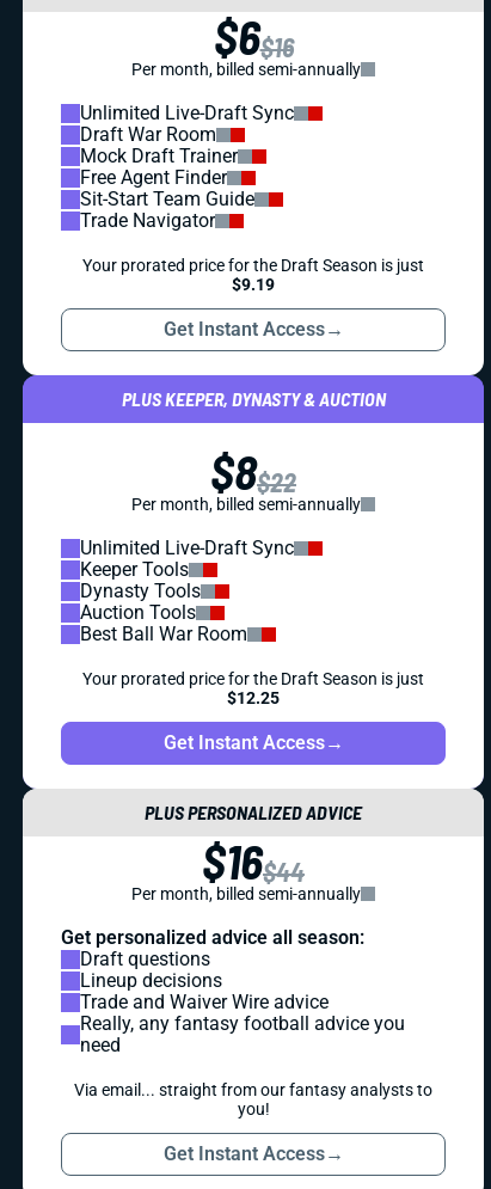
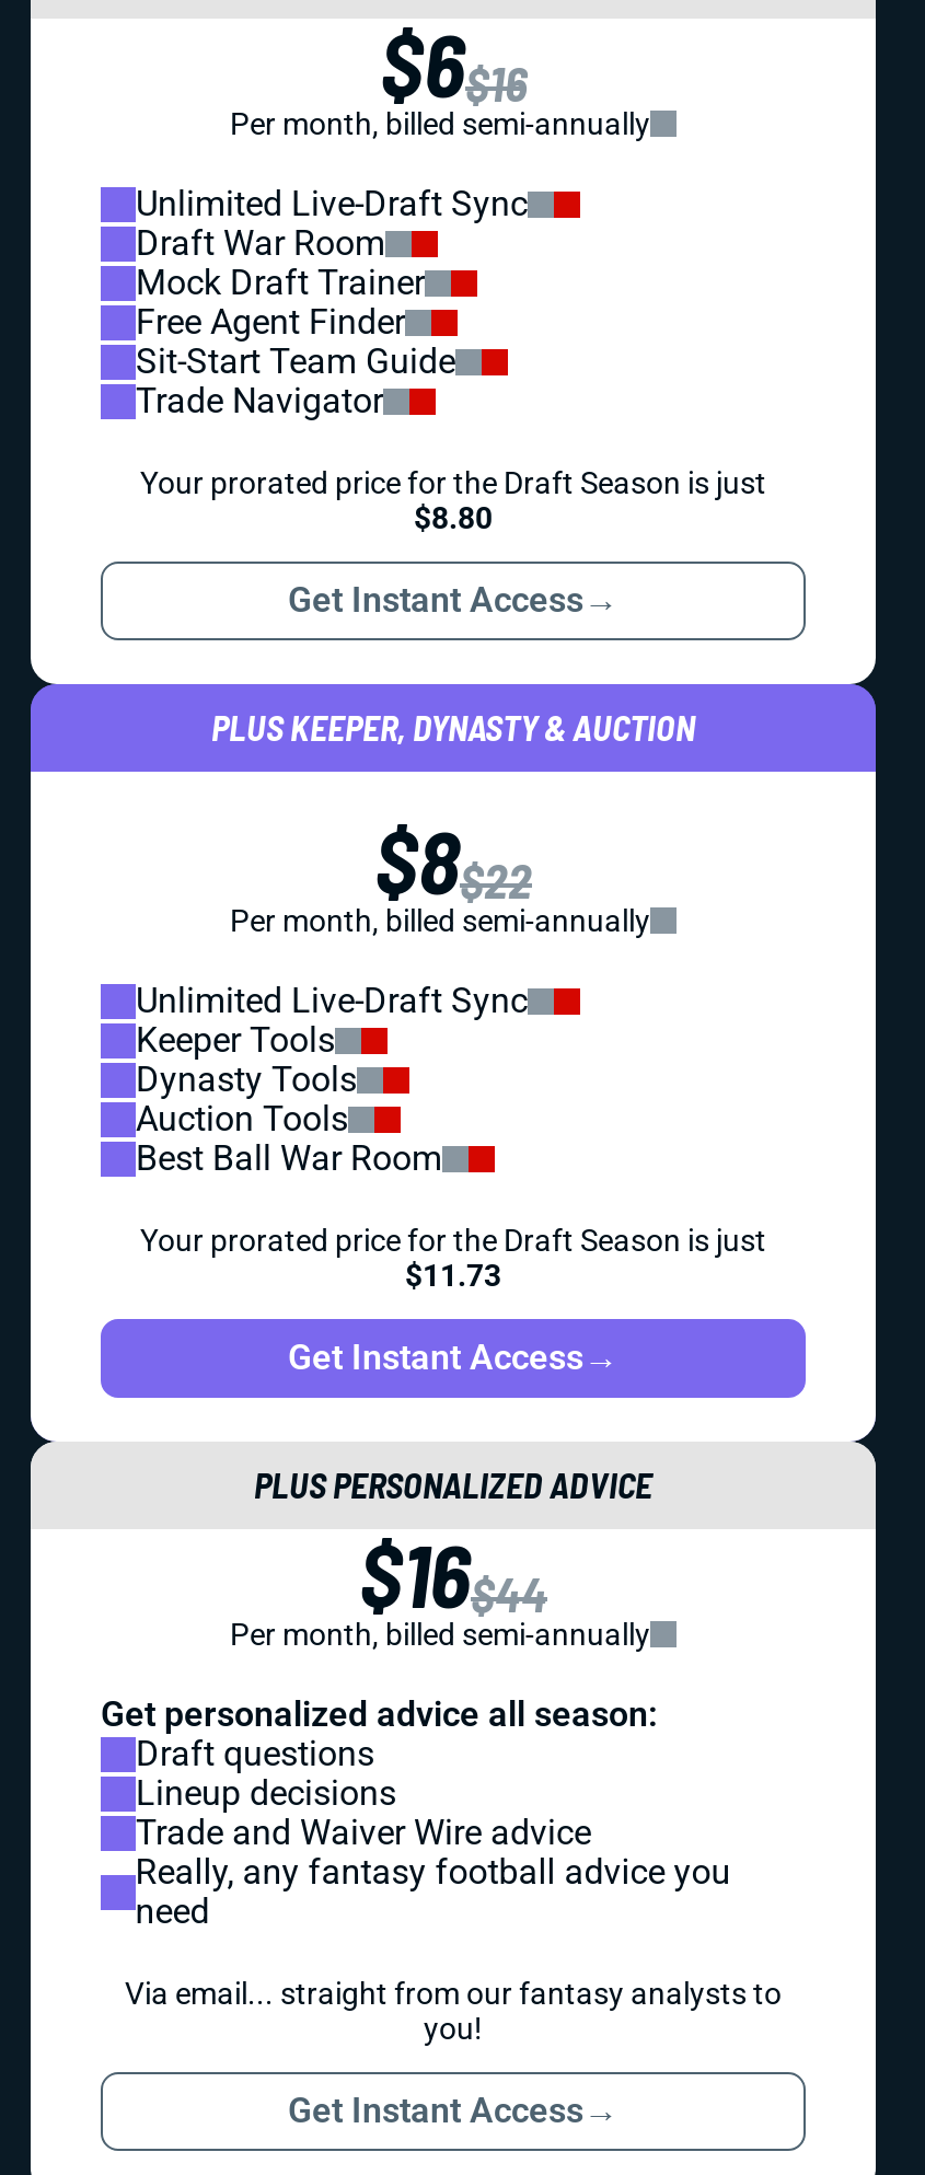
- $9.19
+ $8.80

- $12.25
+ $11.73
